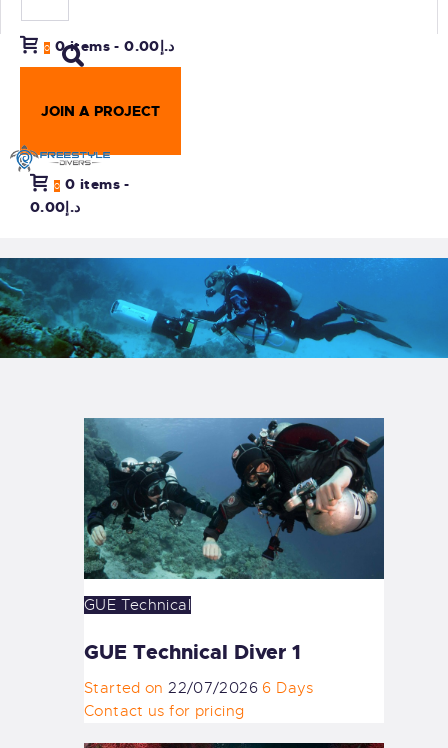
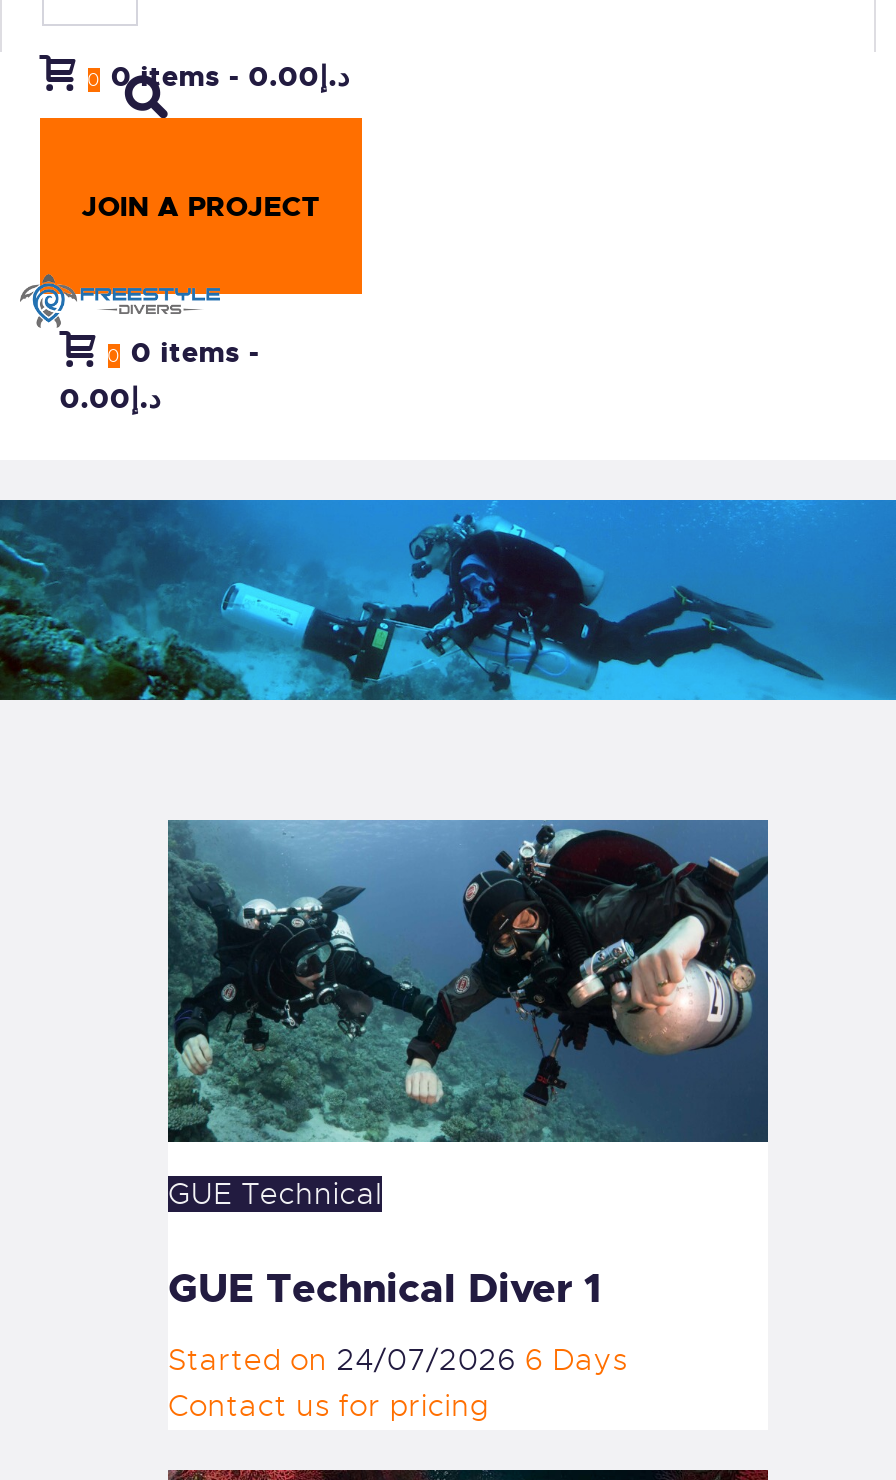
- Started on 22/07/2026 6 Days
+ Started on 24/07/2026 6 Days
